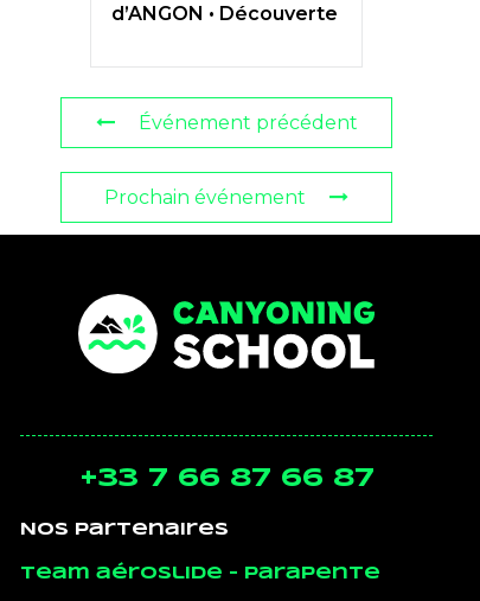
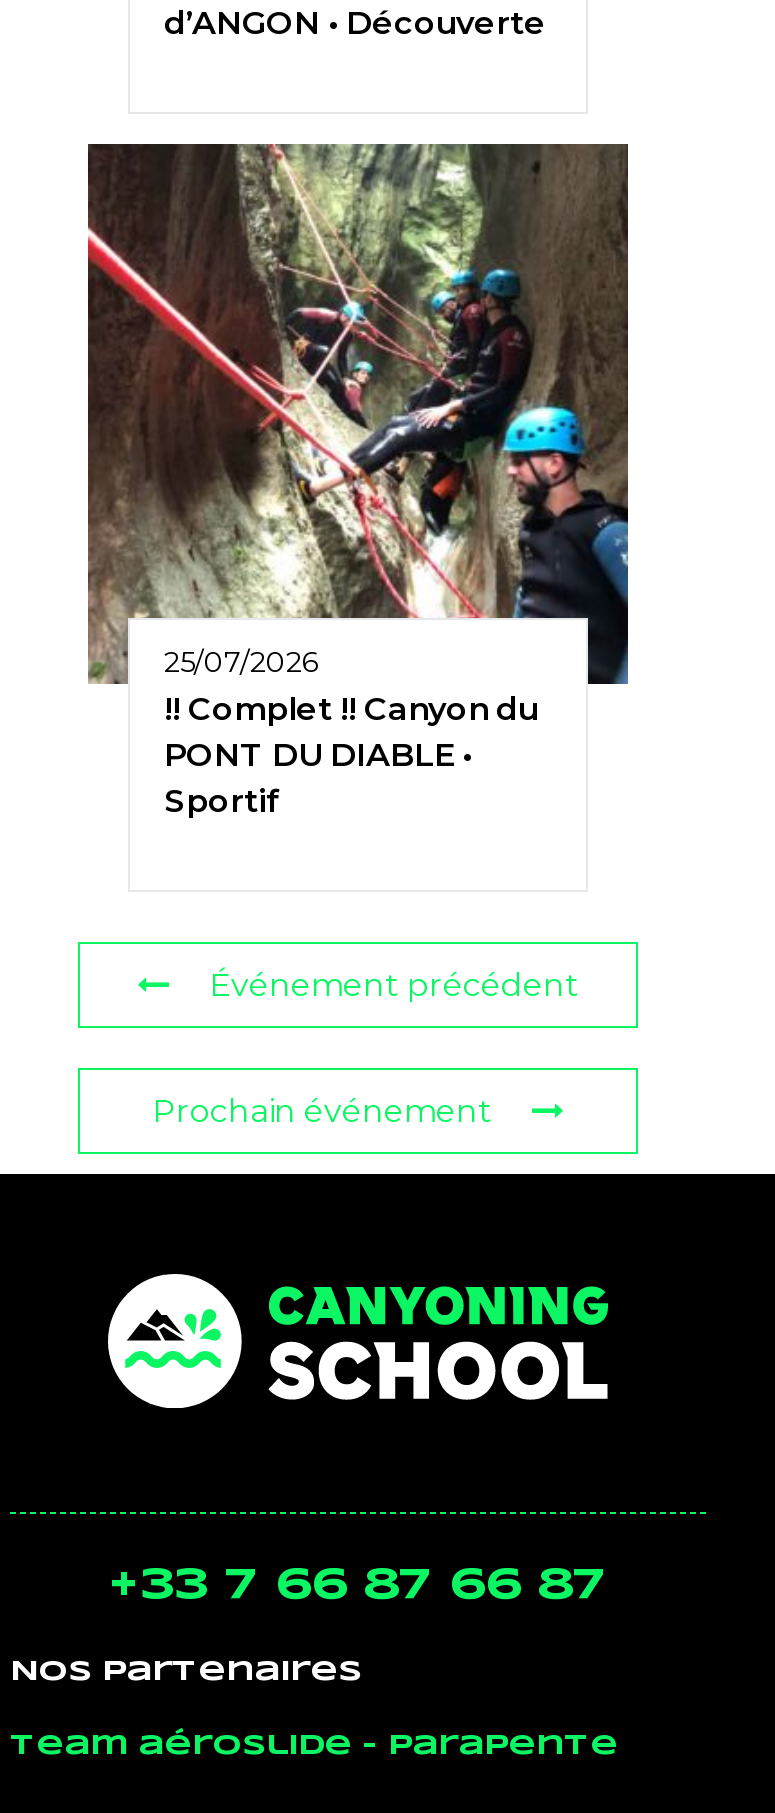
+ [image]
+ 25/07/2026
+ !! Complet !! Canyon du
+ PONT DU DIABLE •
+ Sportif
